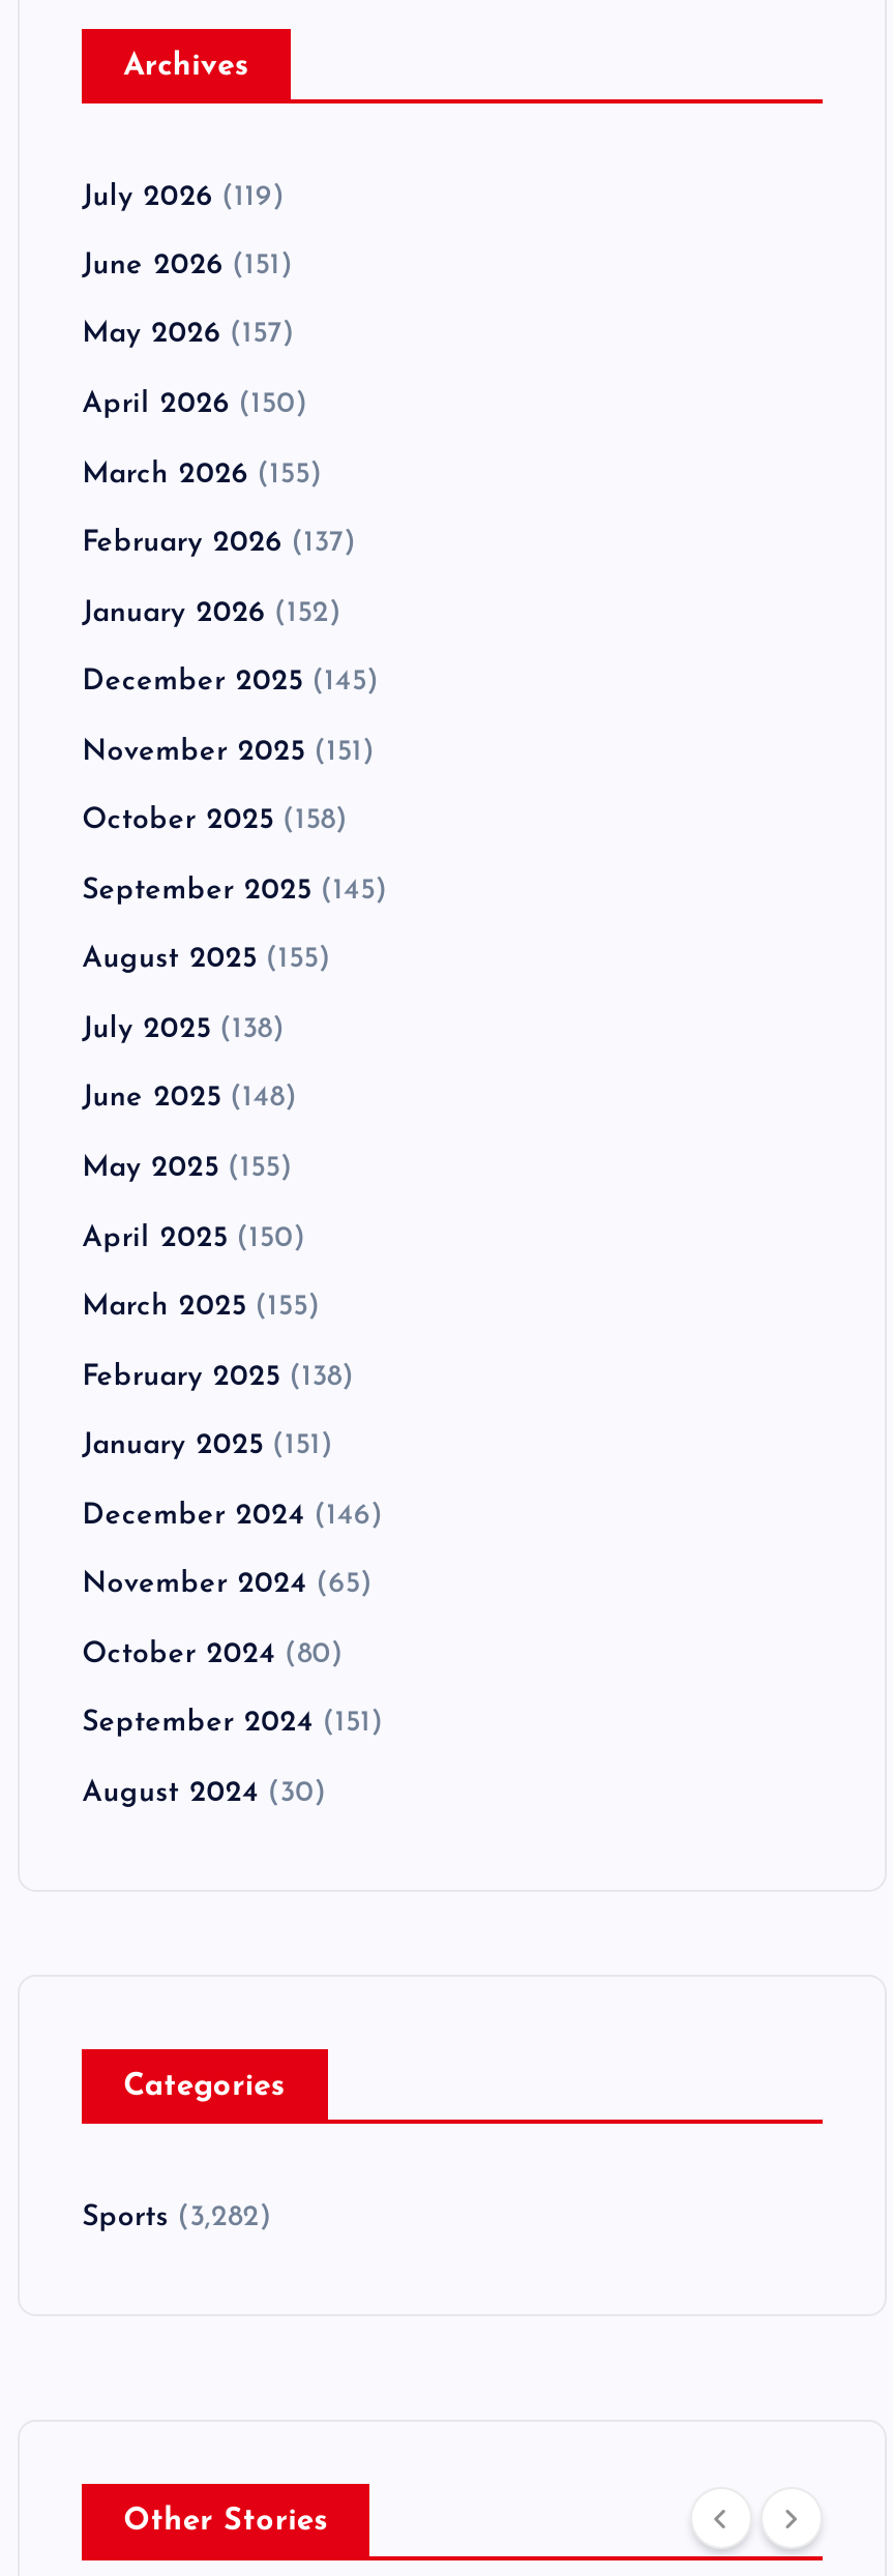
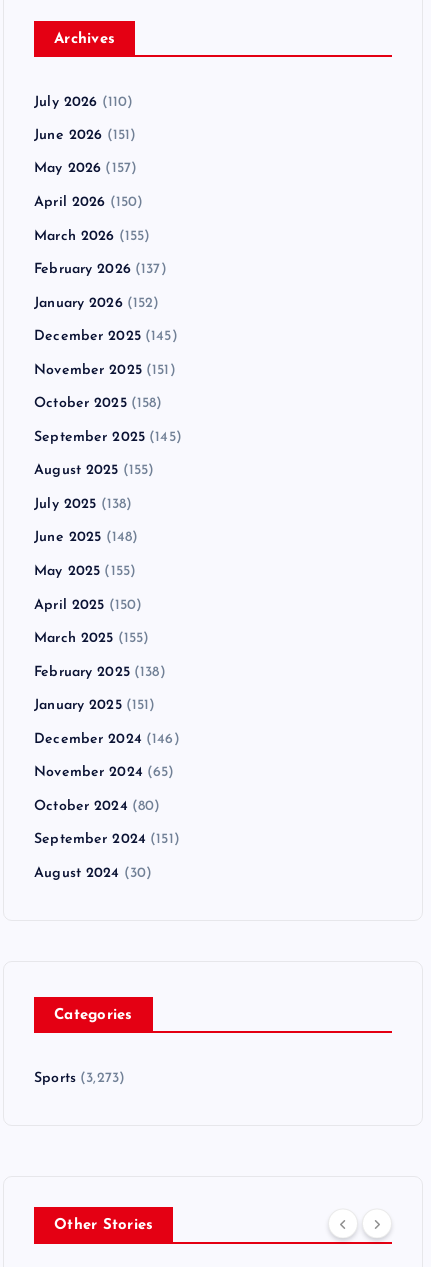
- July 2026 (119)
+ July 2026 (110)

- Sports (3,282)
+ Sports (3,273)
